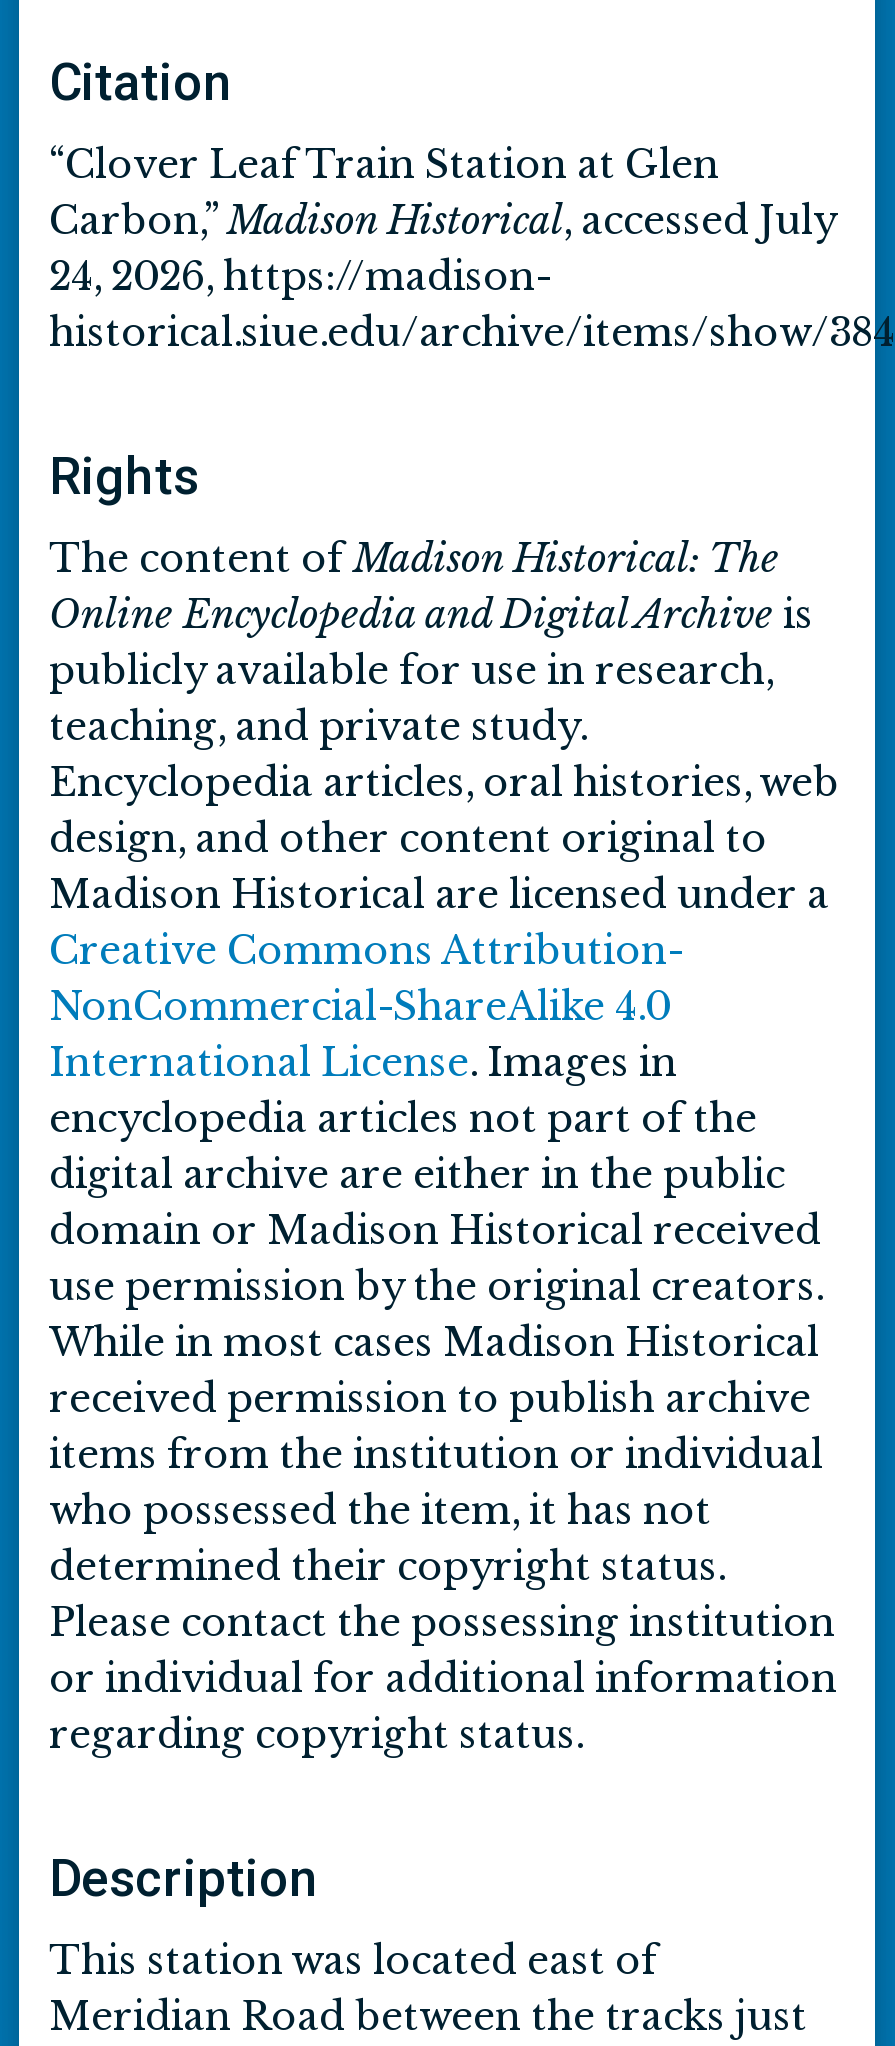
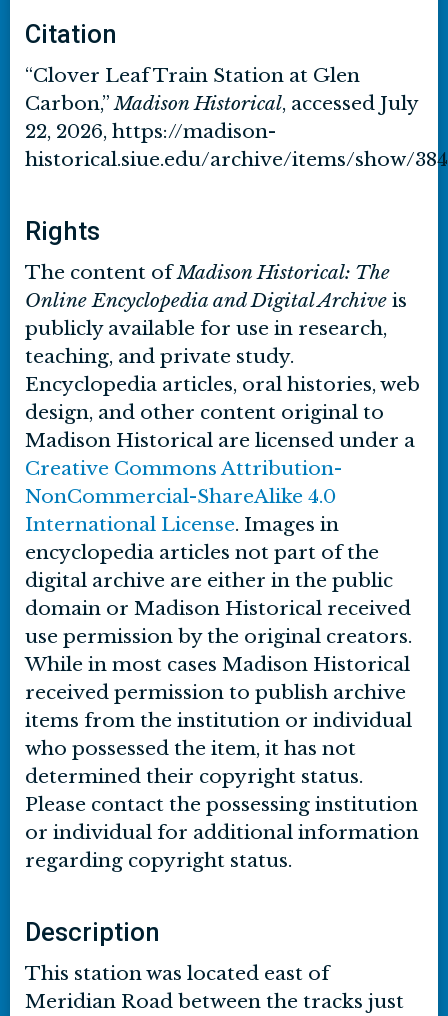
- 24, 2026, https://madison-
+ 22, 2026, https://madison-
